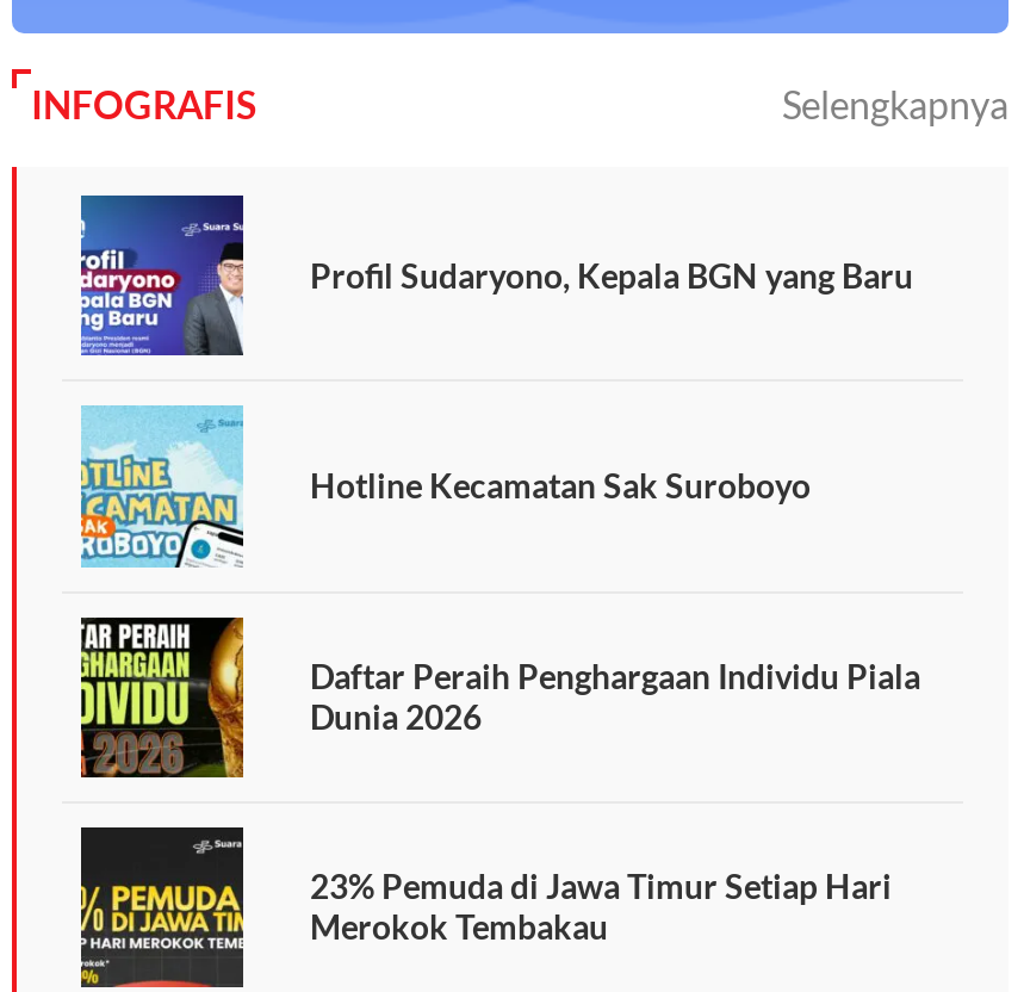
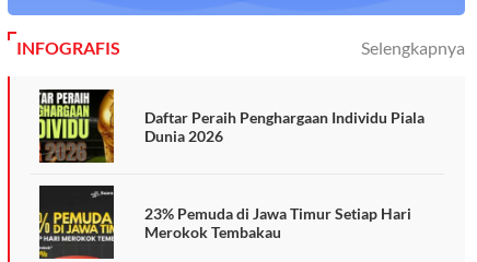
- [image]
- Profil Sudaryono, Kepala BGN yang Baru

- [image]
- Hotline Kecamatan Sak Suroboyo
